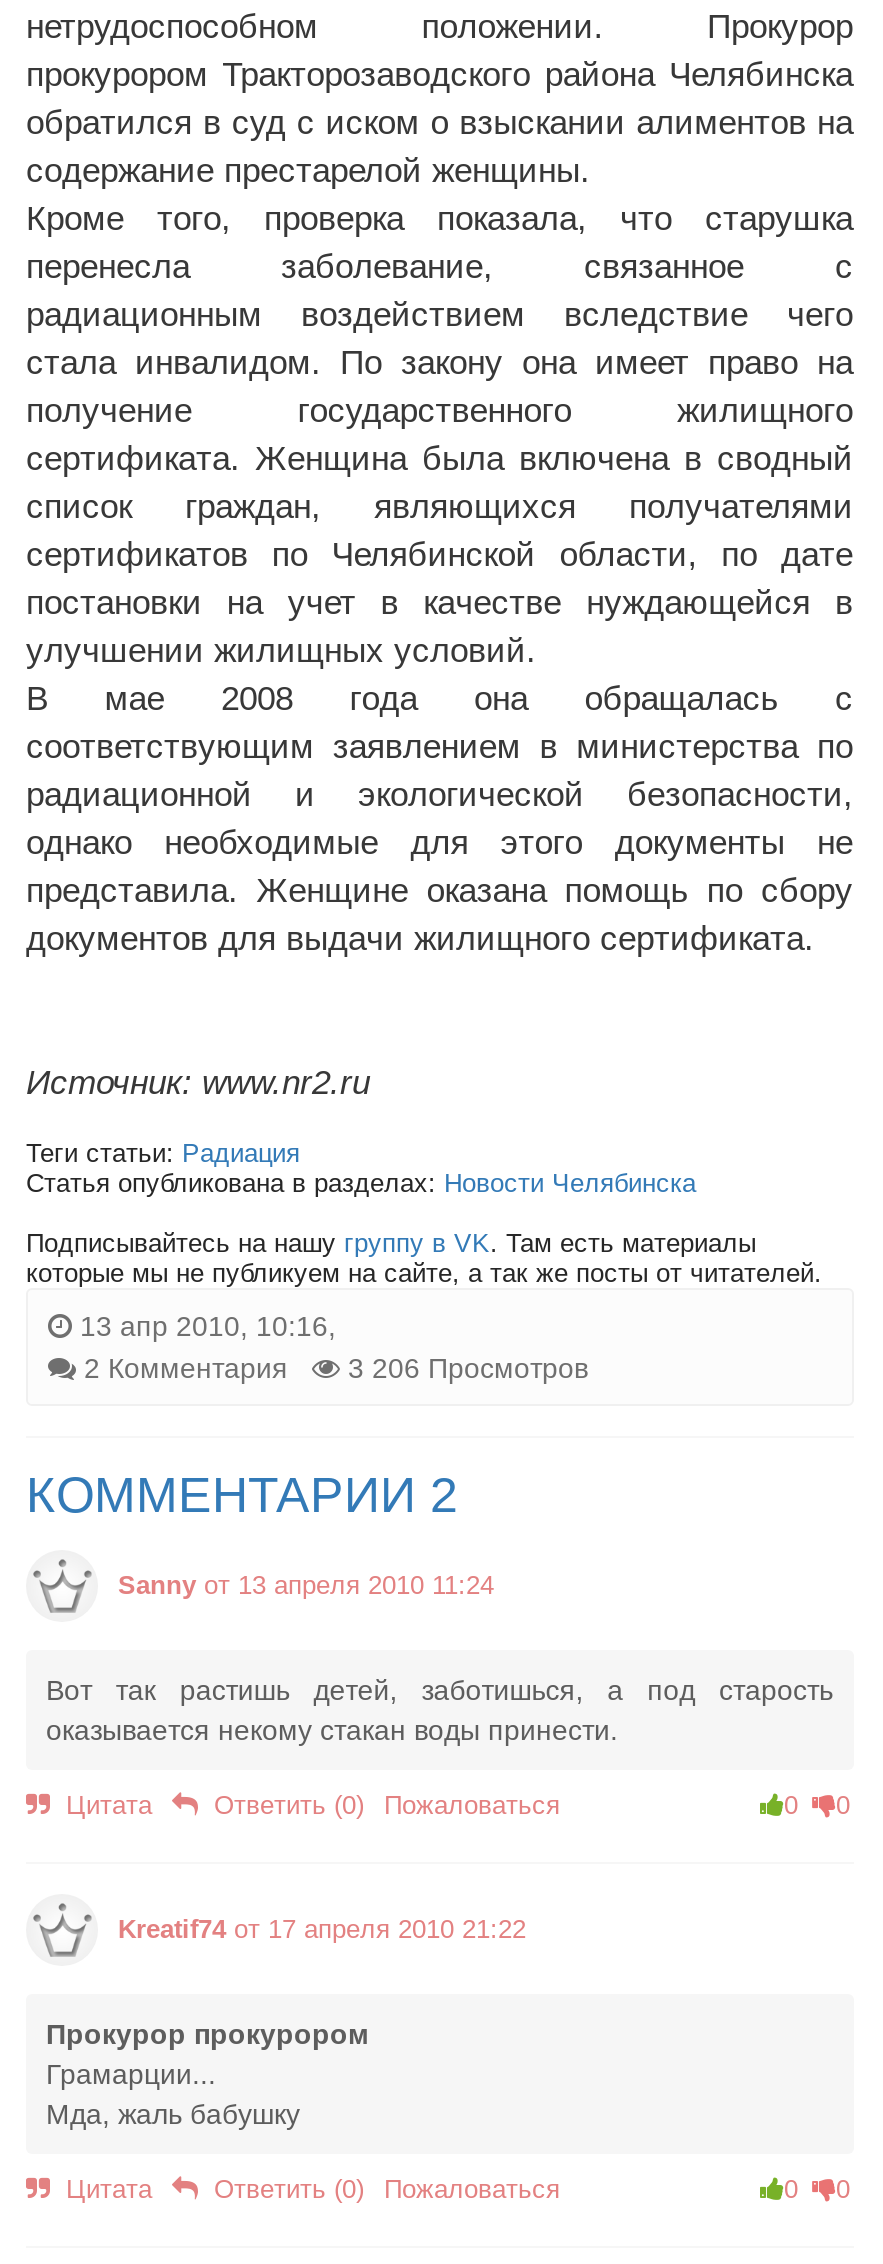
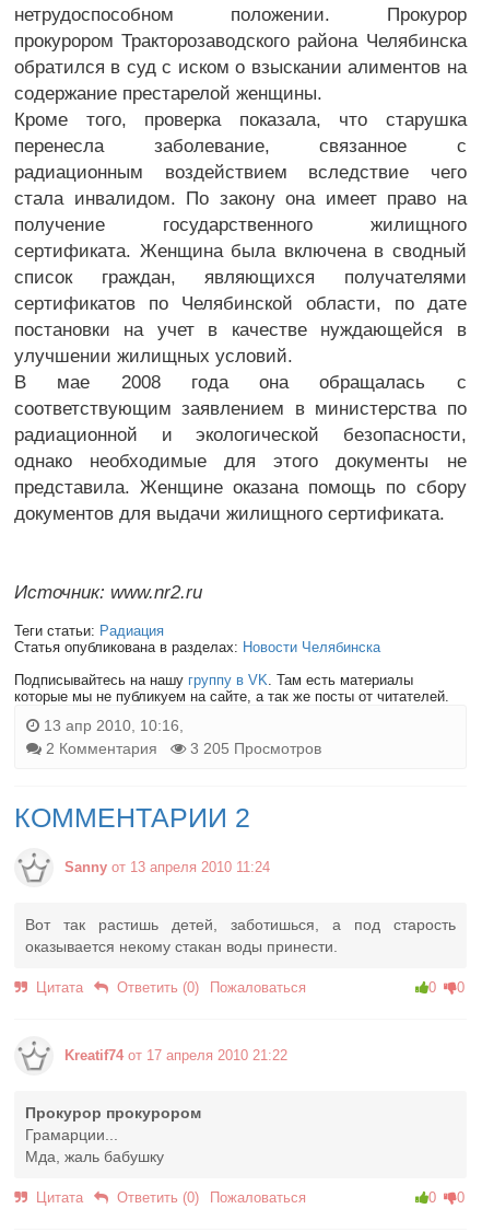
- 2 Комментария 3 206 Просмотров
+ 2 Комментария 3 205 Просмотров
